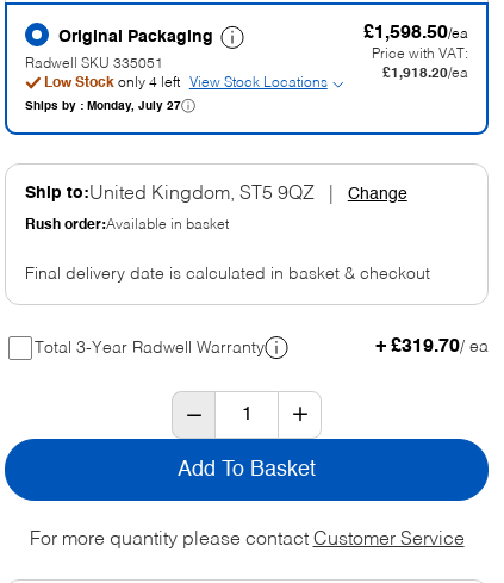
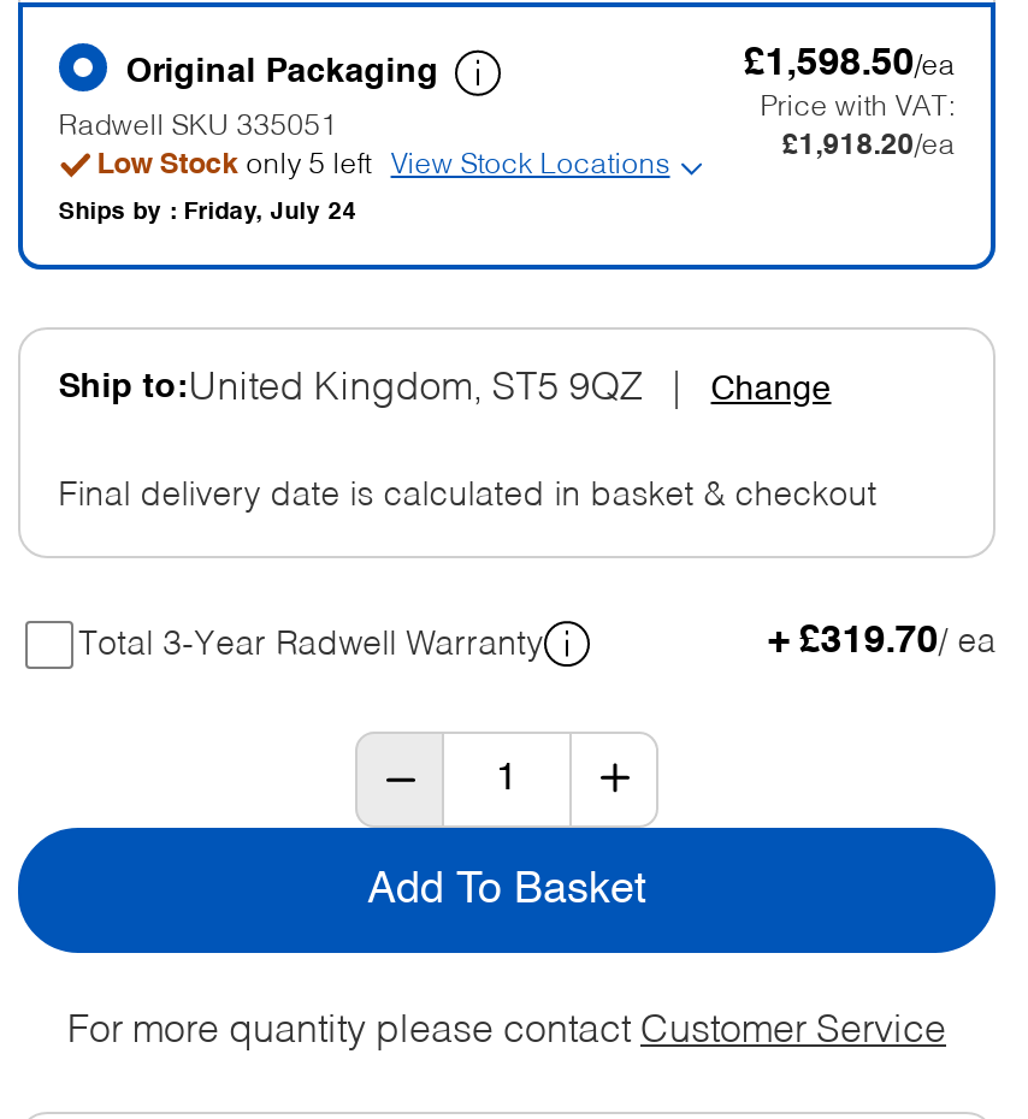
- Low Stock only 4 left
+ Low Stock only 5 left

- Ships by : Monday, July 27
+ Ships by : Friday, July 24

- Rush order:Available in basket
